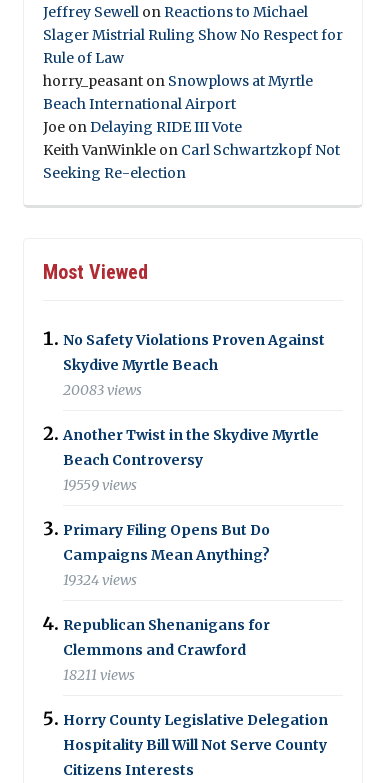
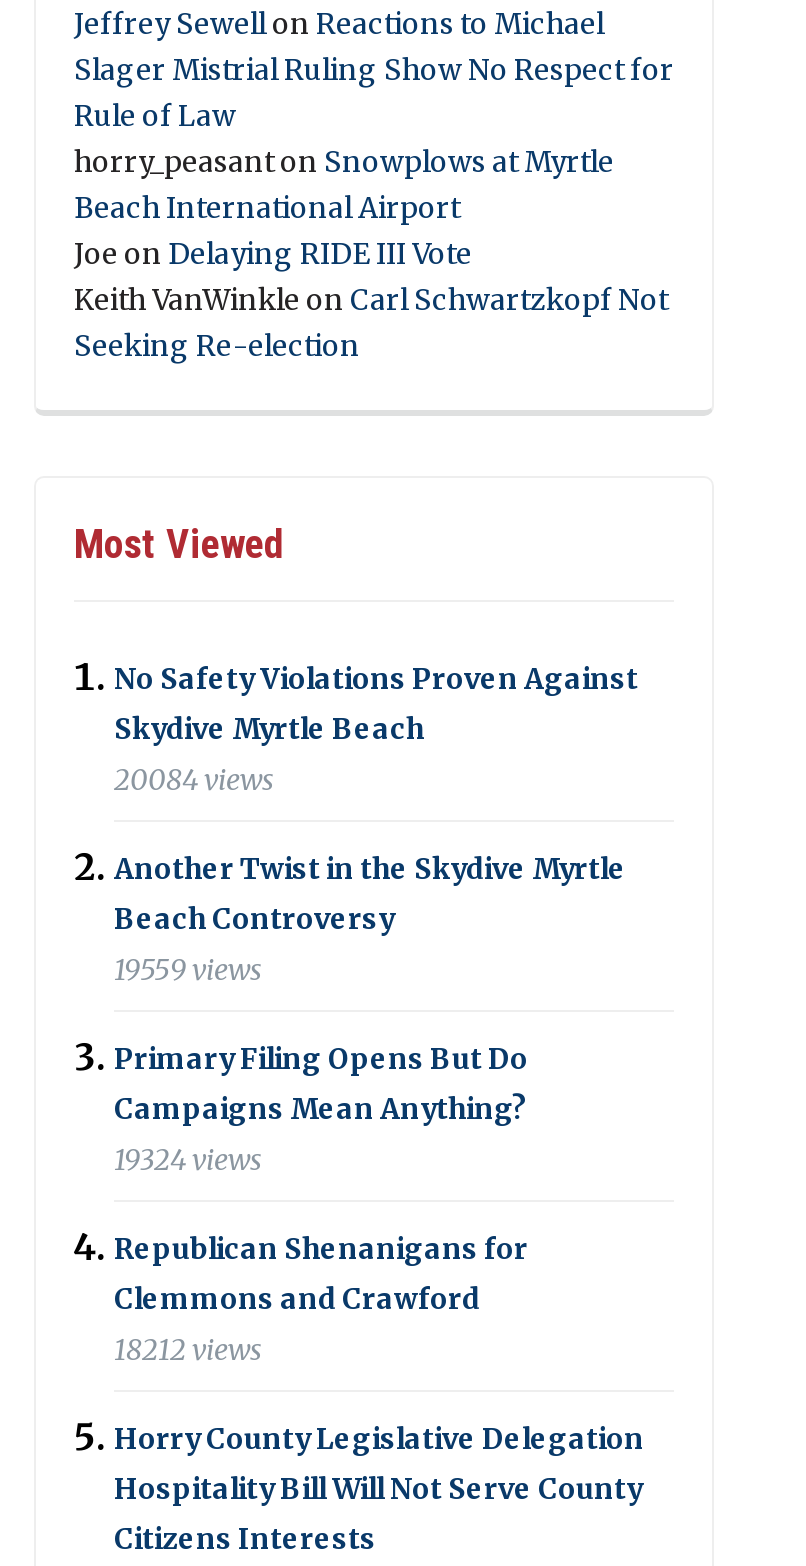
- 20083 views
+ 20084 views

- 18211 views
+ 18212 views
